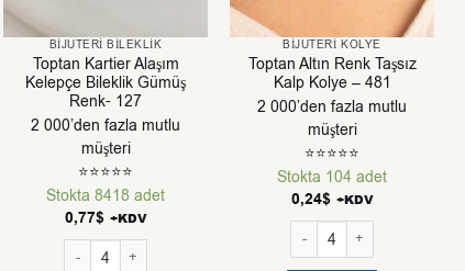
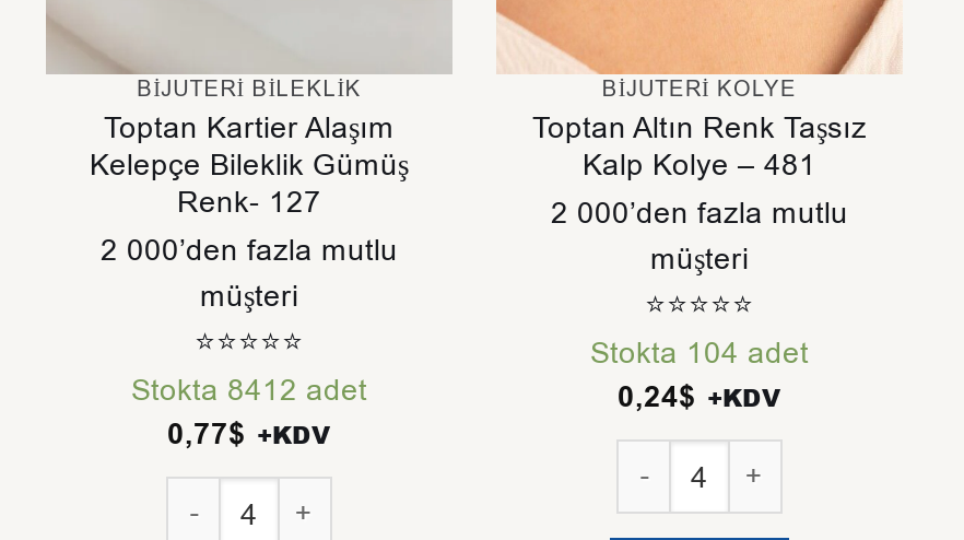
- Stokta 8418 adet
+ Stokta 8412 adet
